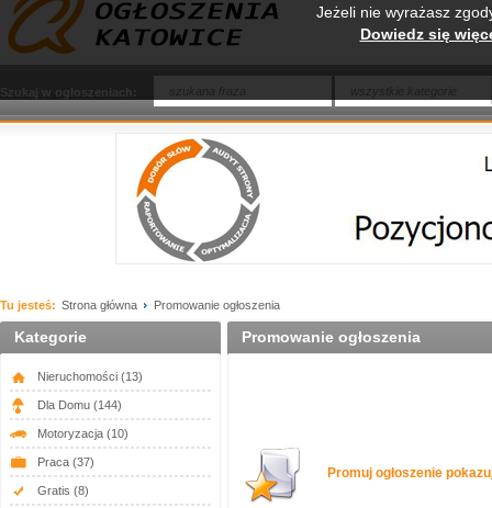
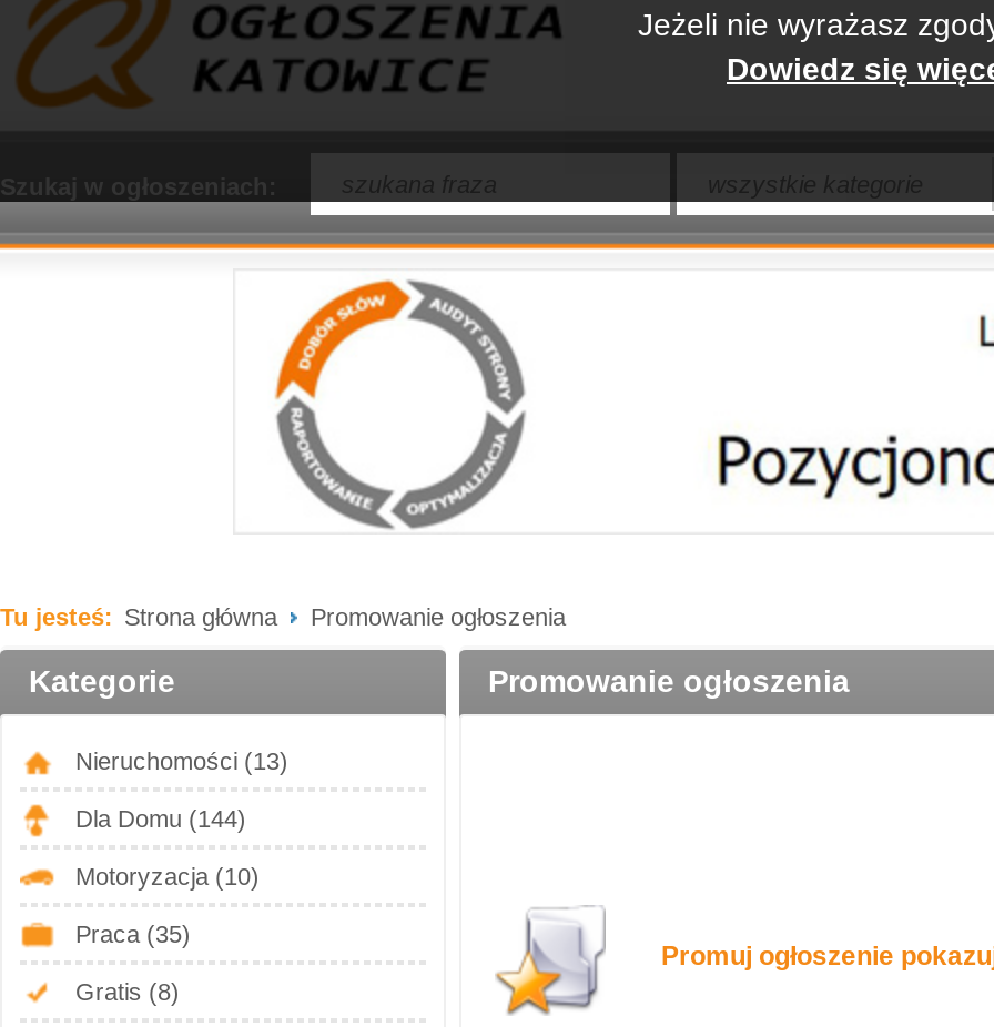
- Praca (37)
+ Praca (35)
